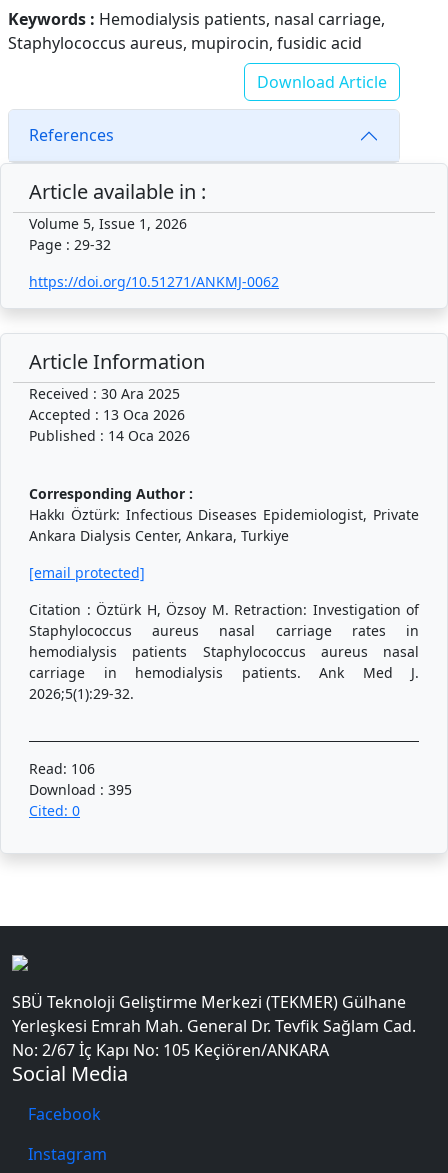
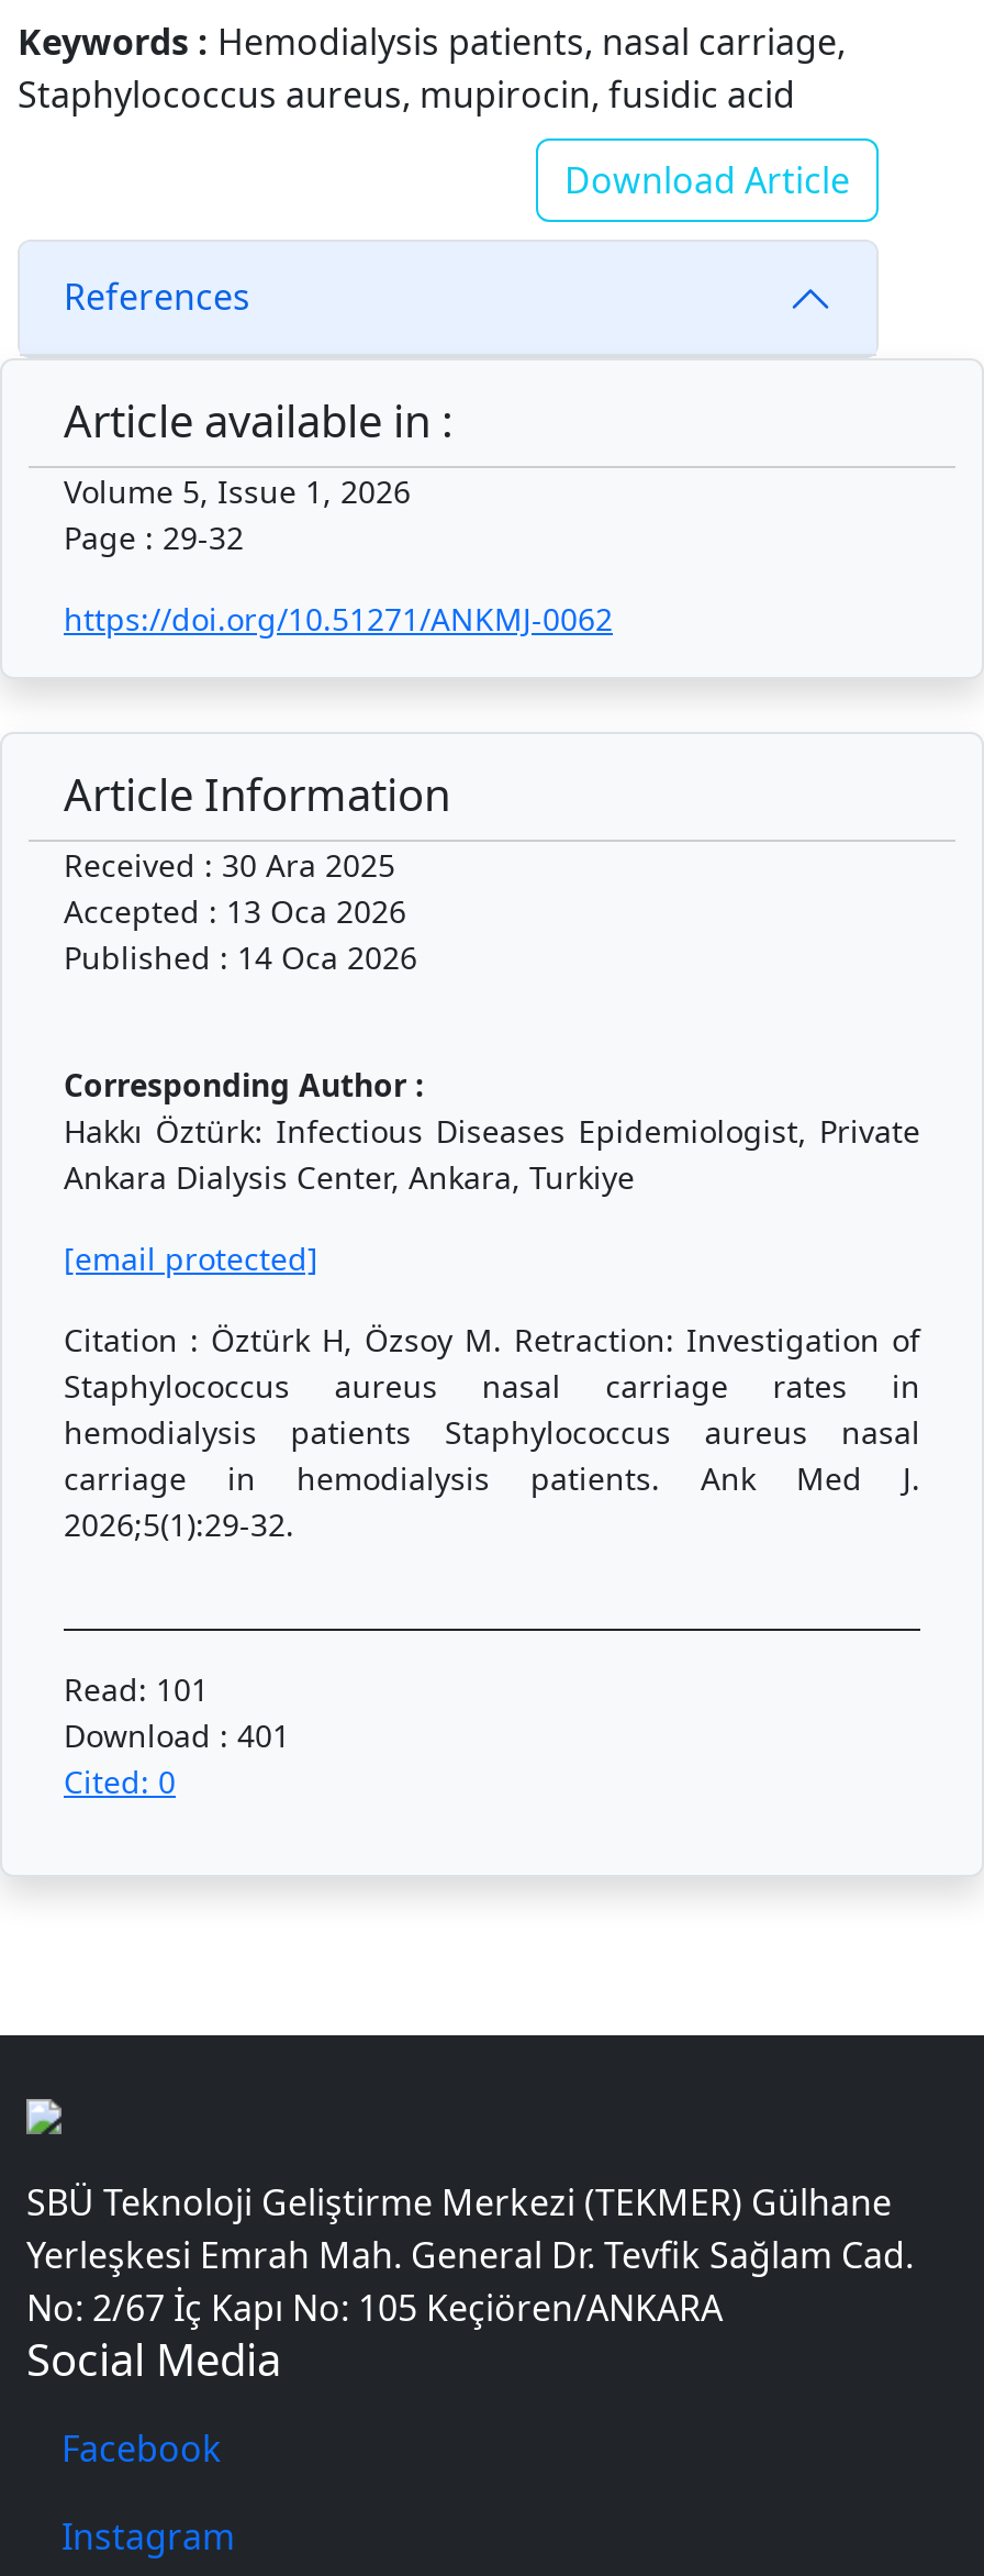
- Read: 106
+ Read: 101

- Download : 395
+ Download : 401
